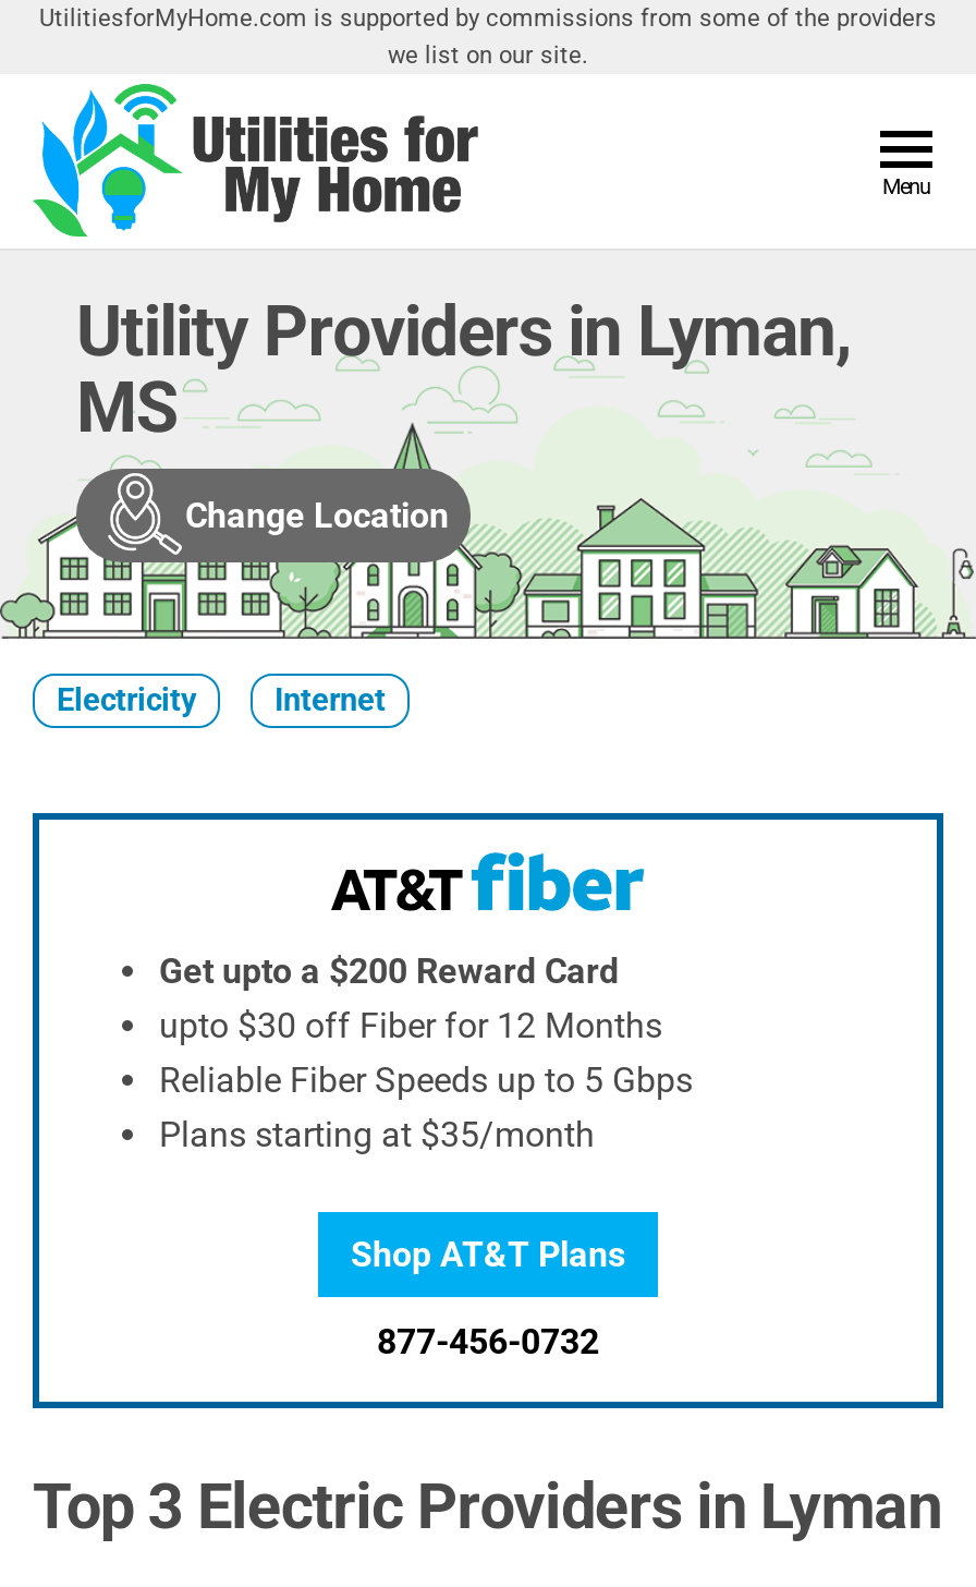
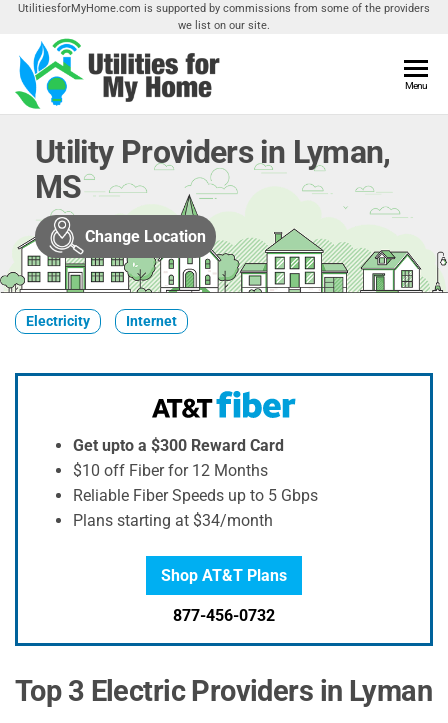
- Get upto a $200 Reward Card
- upto $30 off Fiber for 12 Months
+ Get upto a $300 Reward Card
+ $10 off Fiber for 12 Months

- Plans starting at $35/month
+ Plans starting at $34/month
